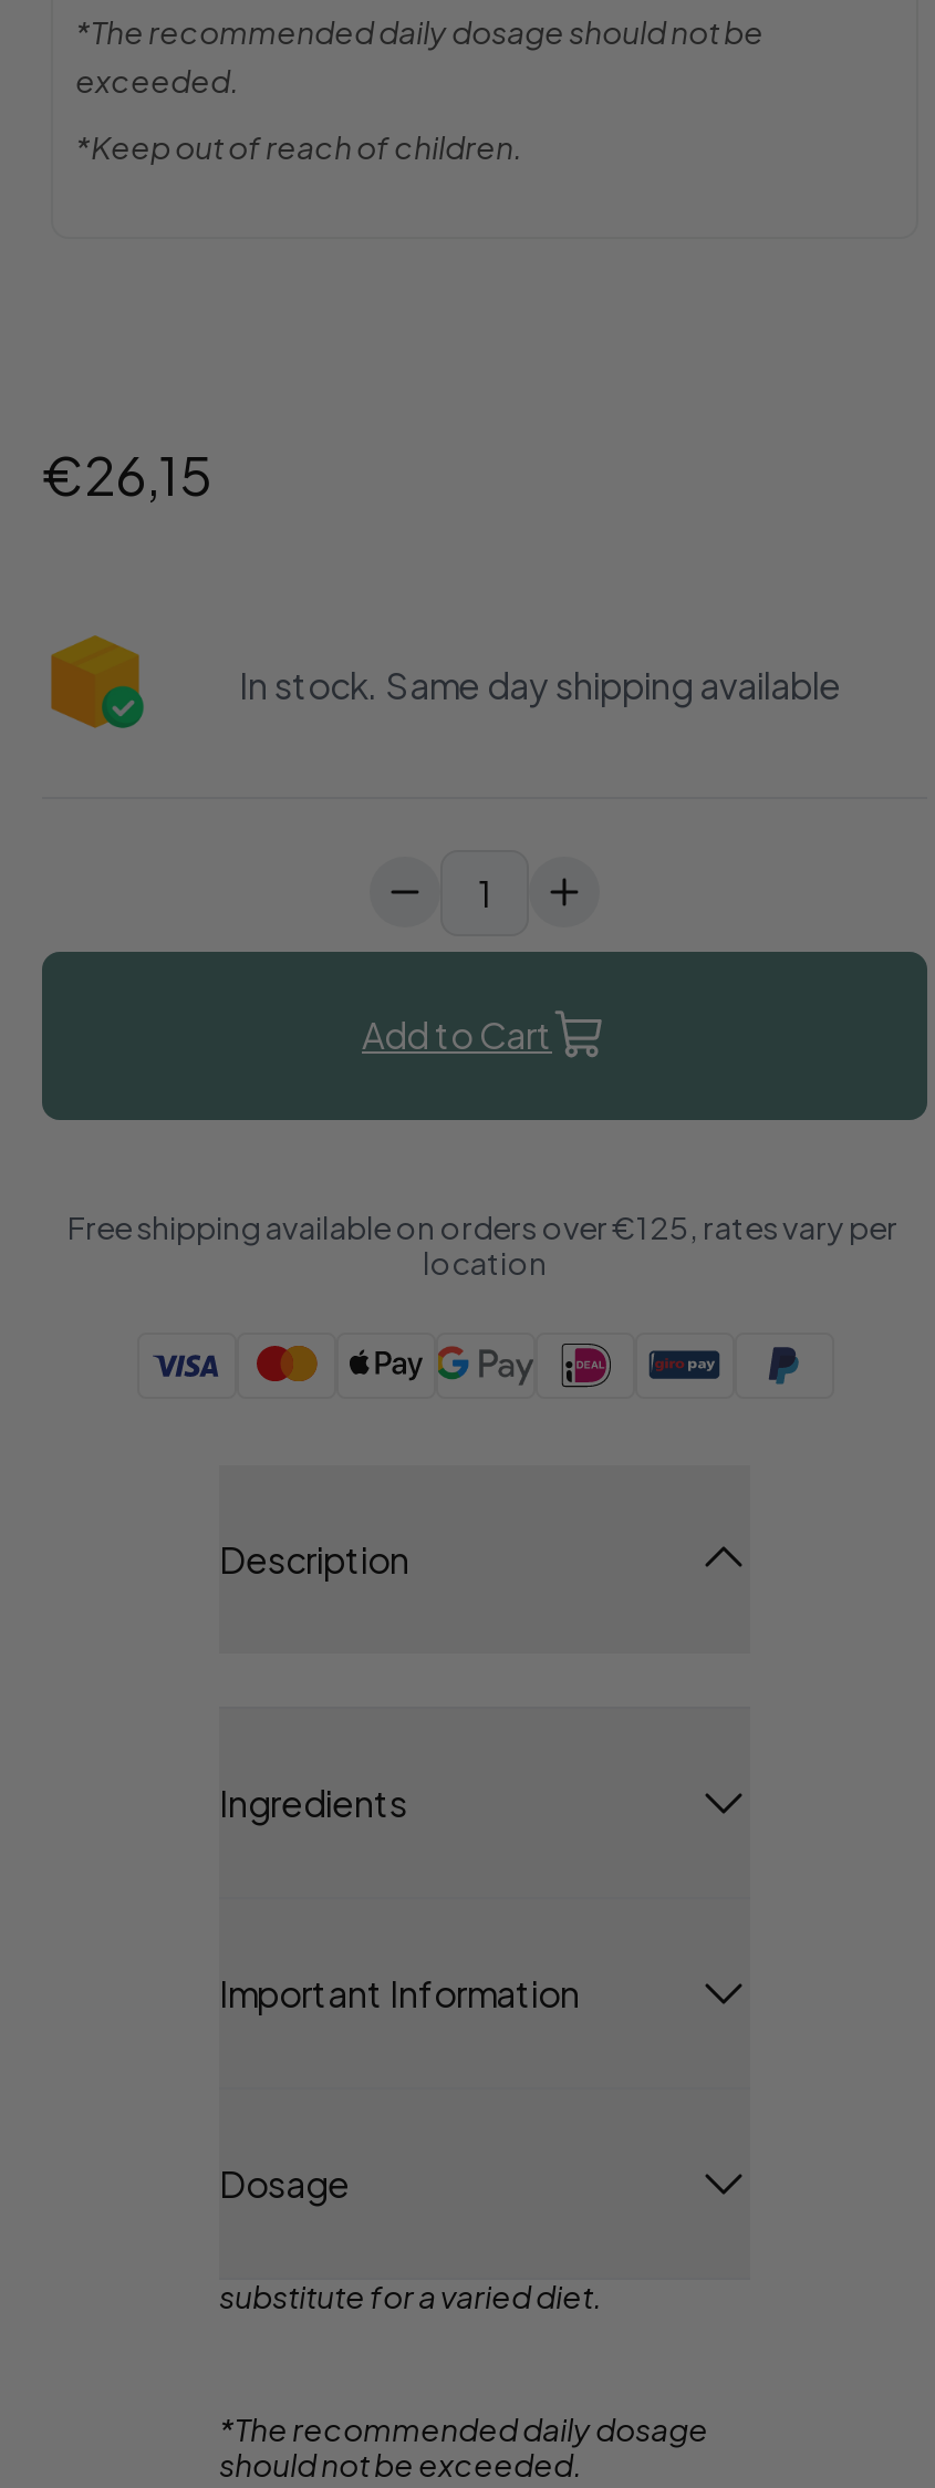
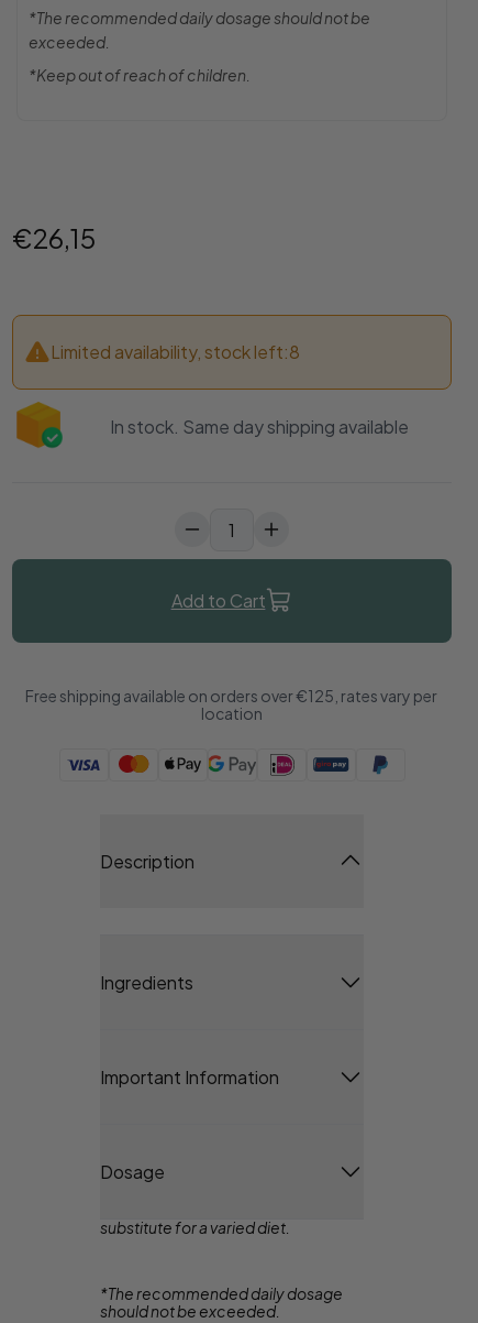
+ Limited availability, stock left:8
